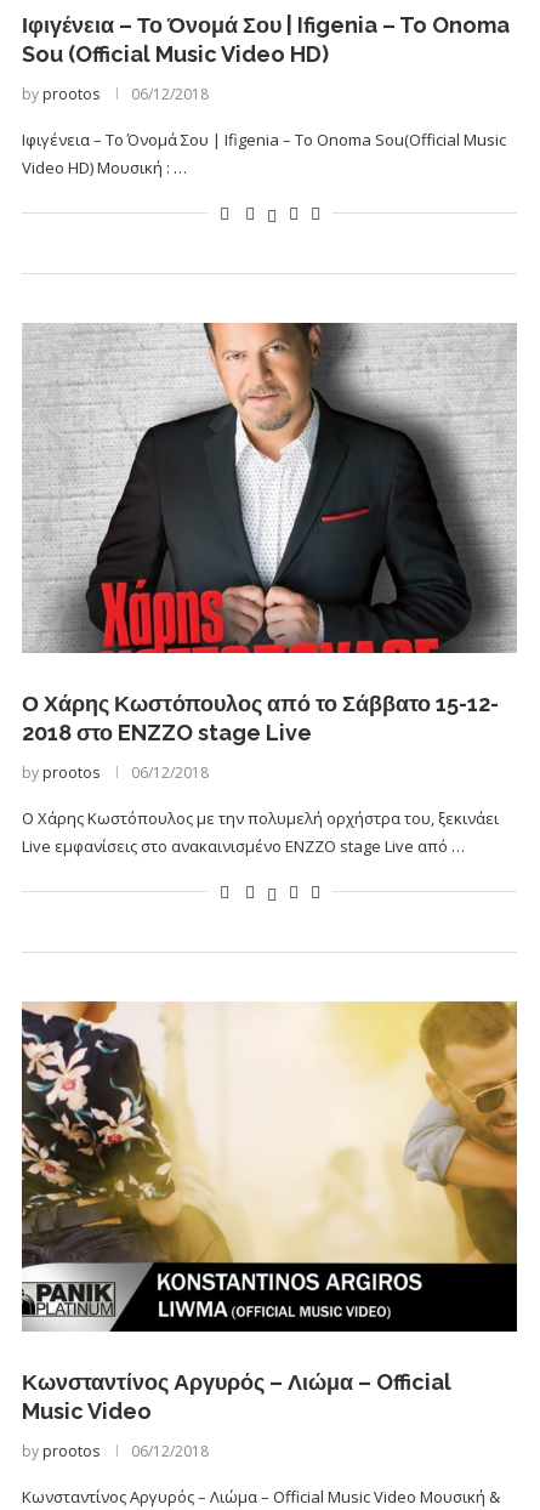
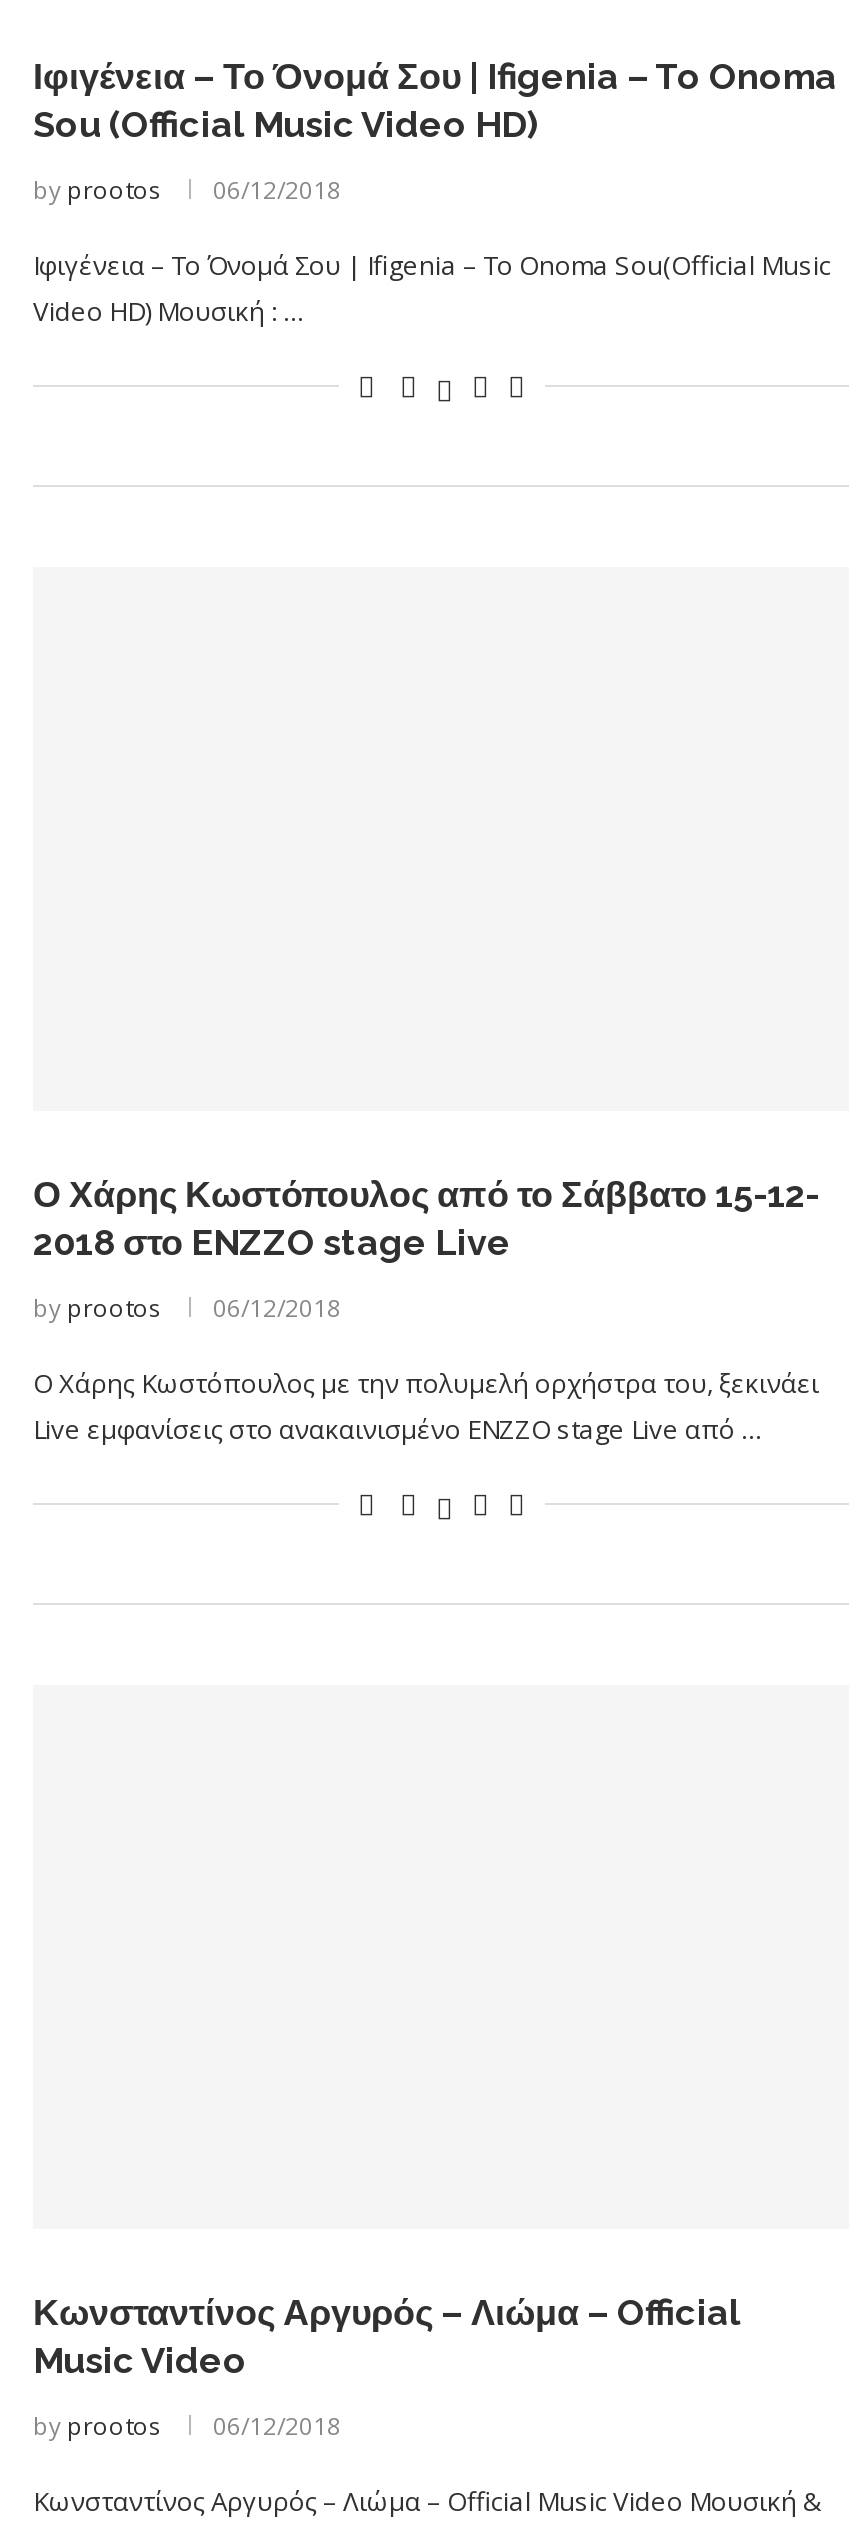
- [image]

- [image]
